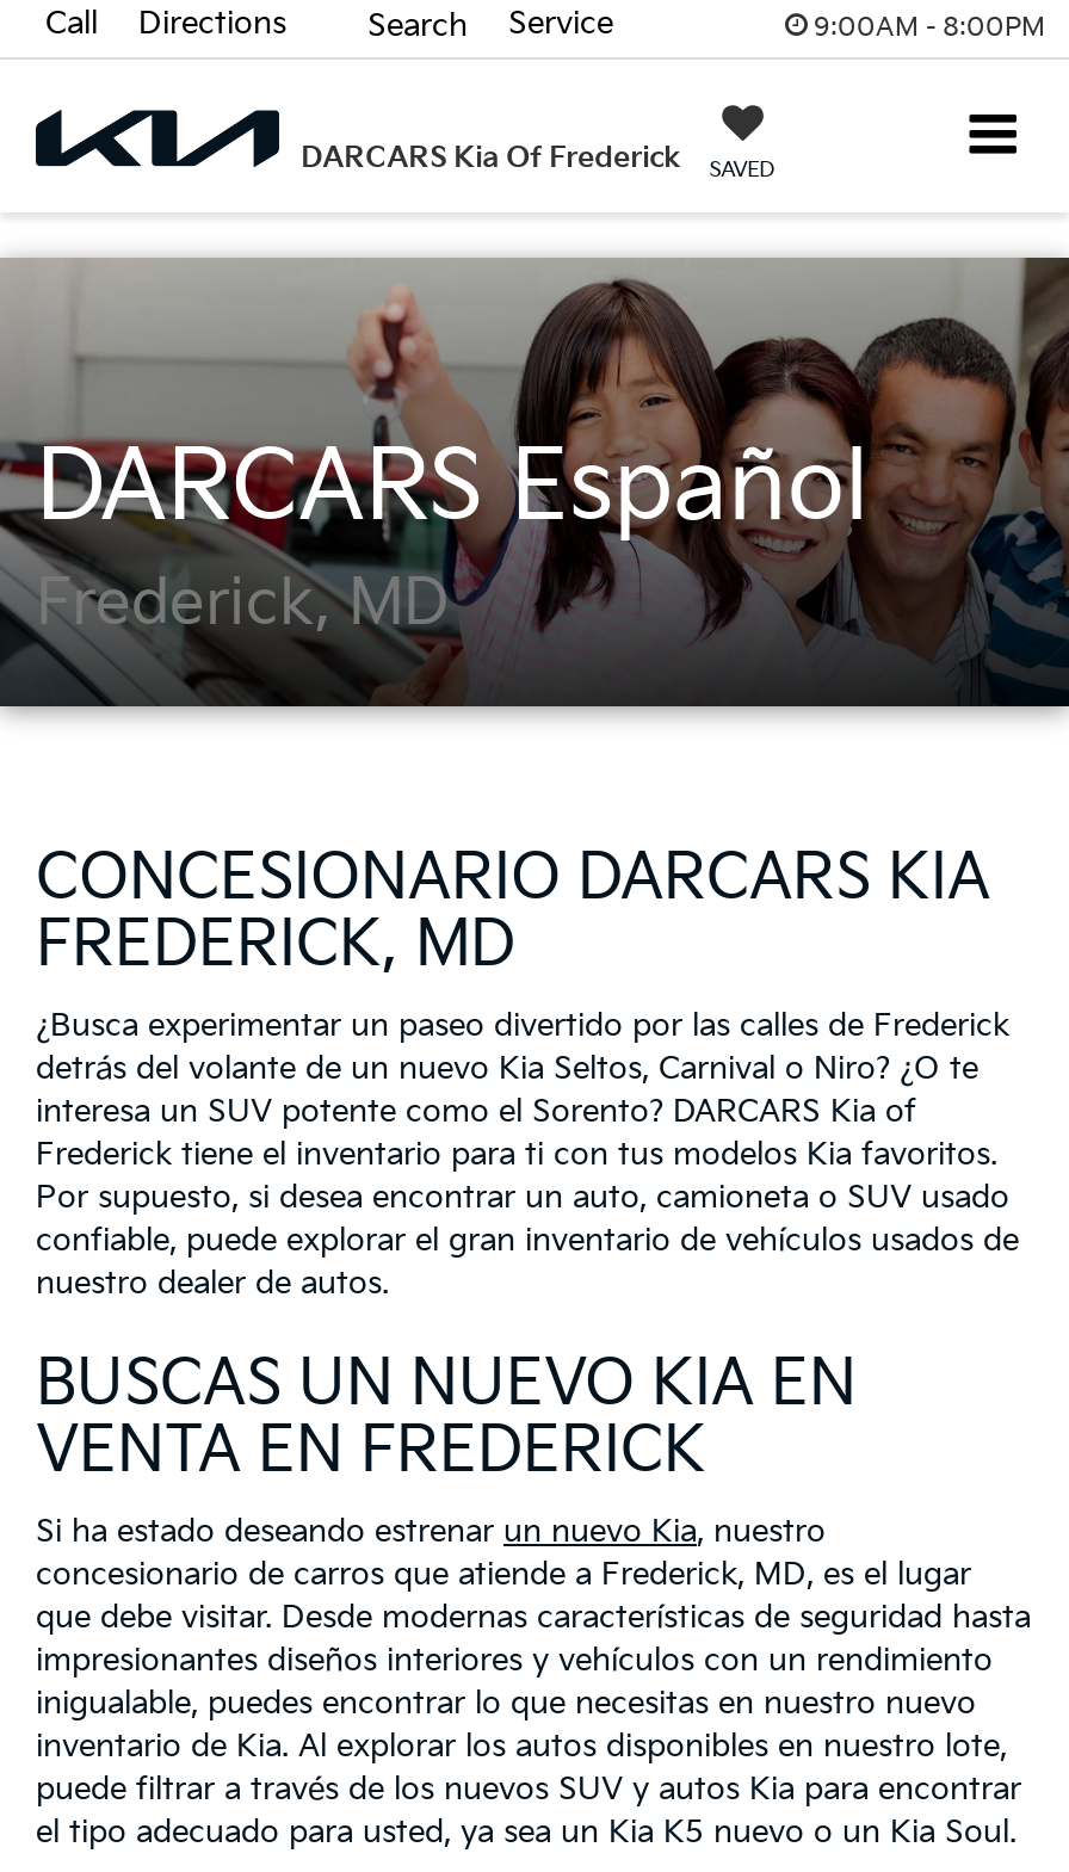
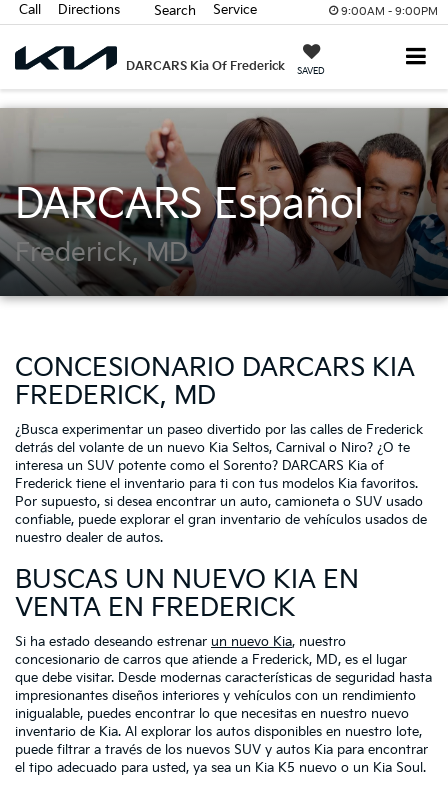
- 9:00AM - 8:00PM
+ 9:00AM - 9:00PM
